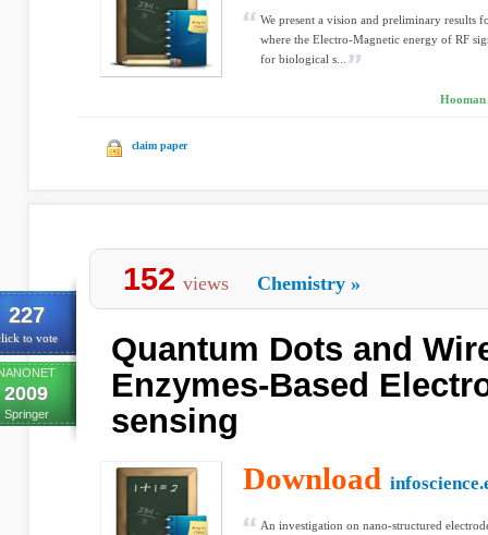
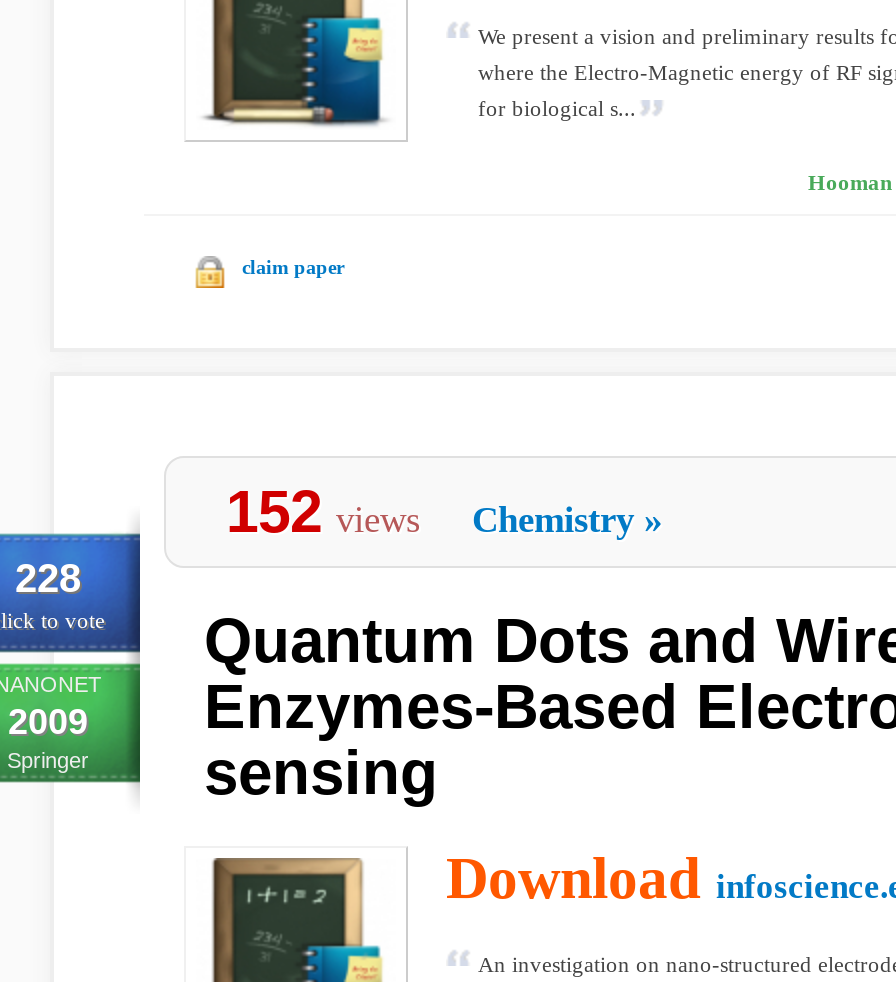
- 227
+ 228
